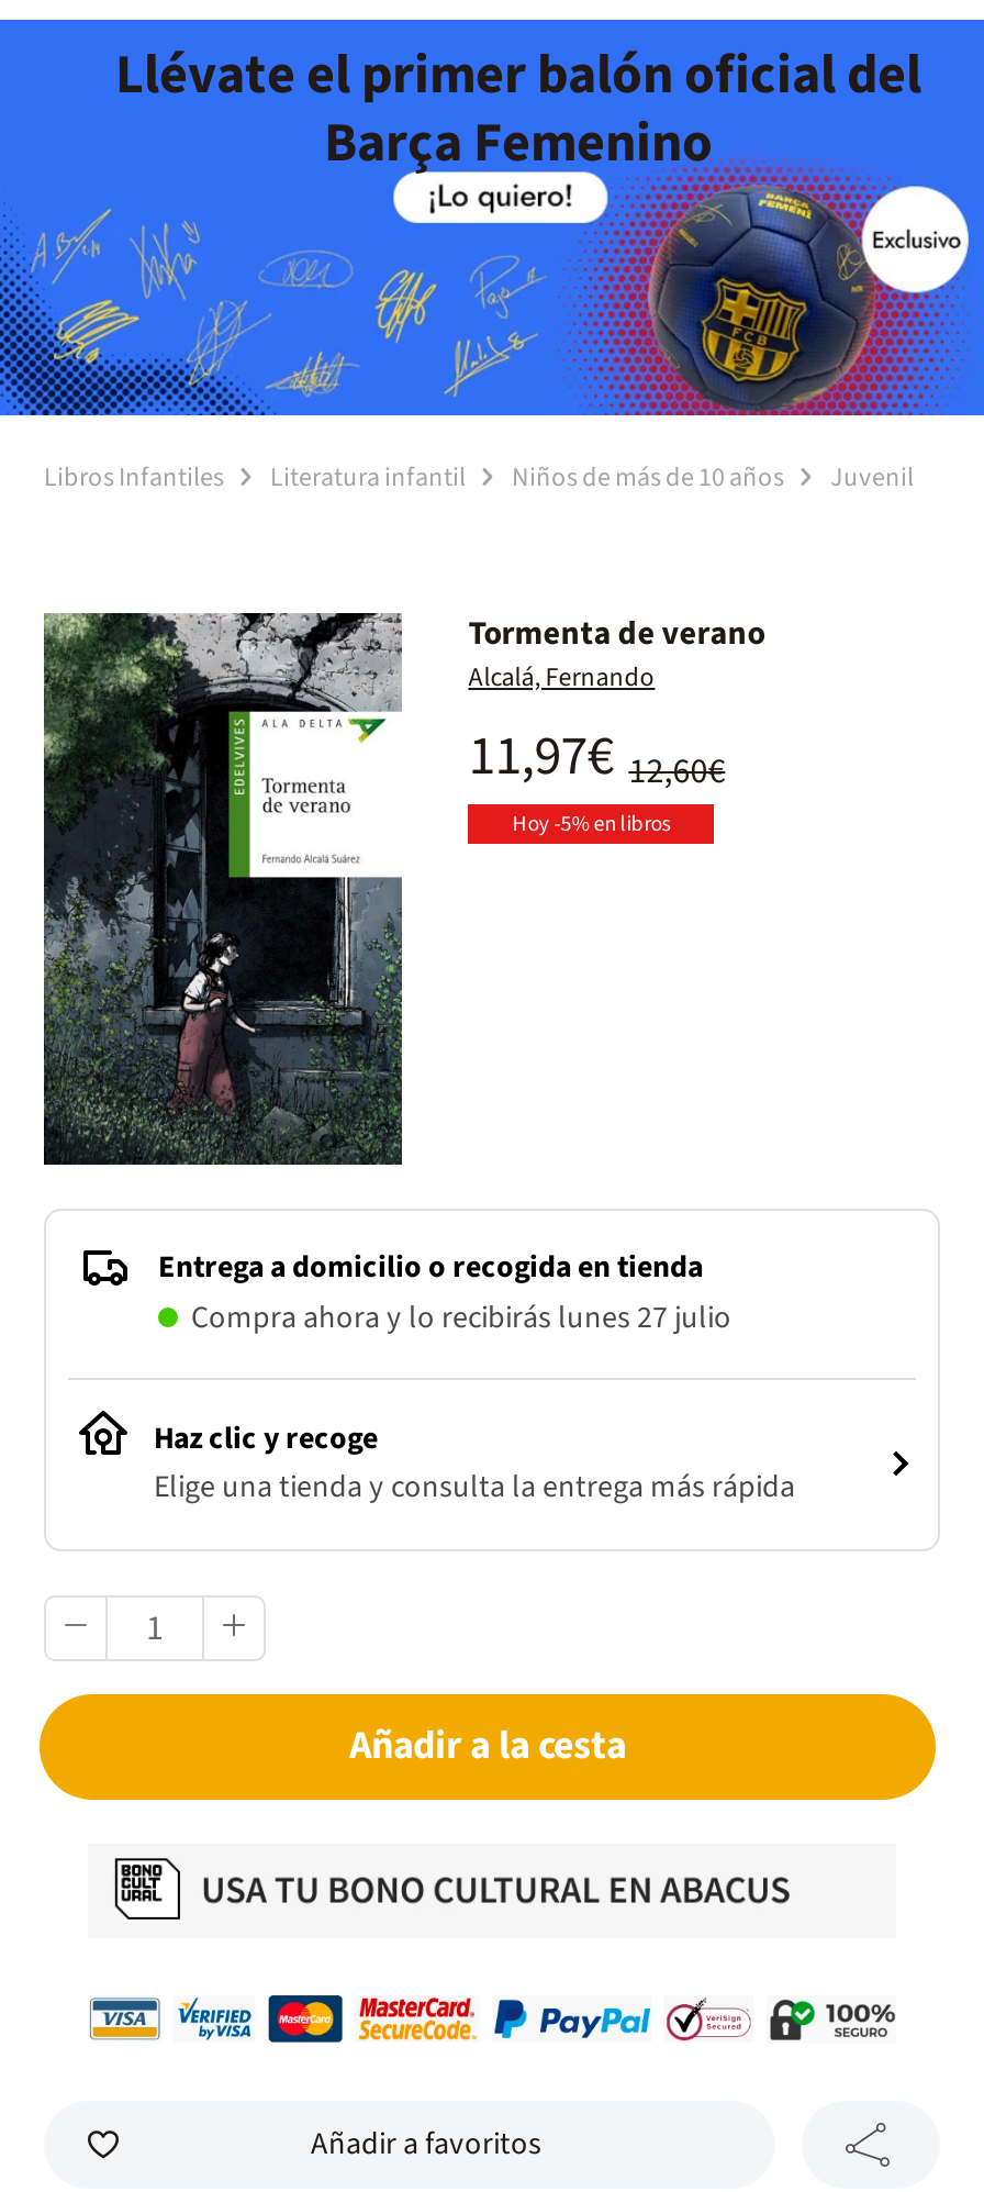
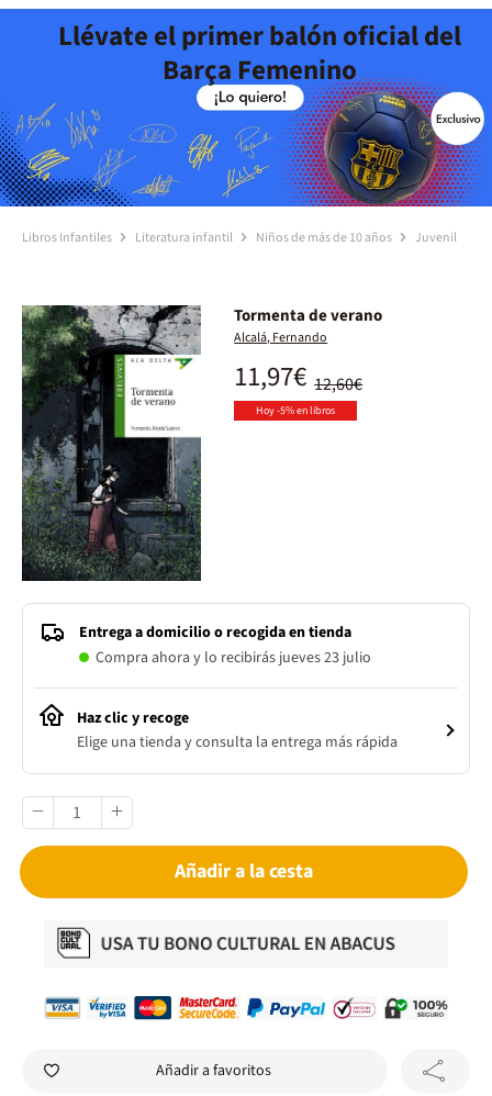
- Compra ahora y lo recibirás lunes 27 julio
+ Compra ahora y lo recibirás jueves 23 julio
